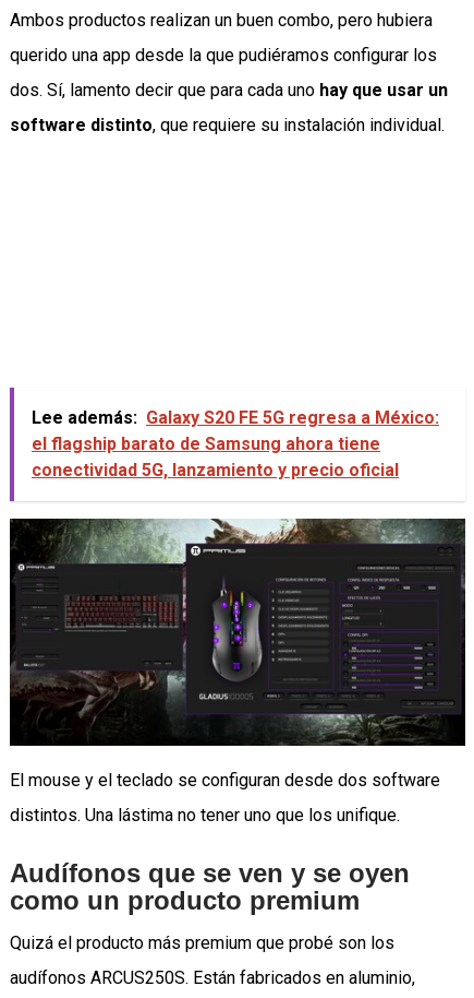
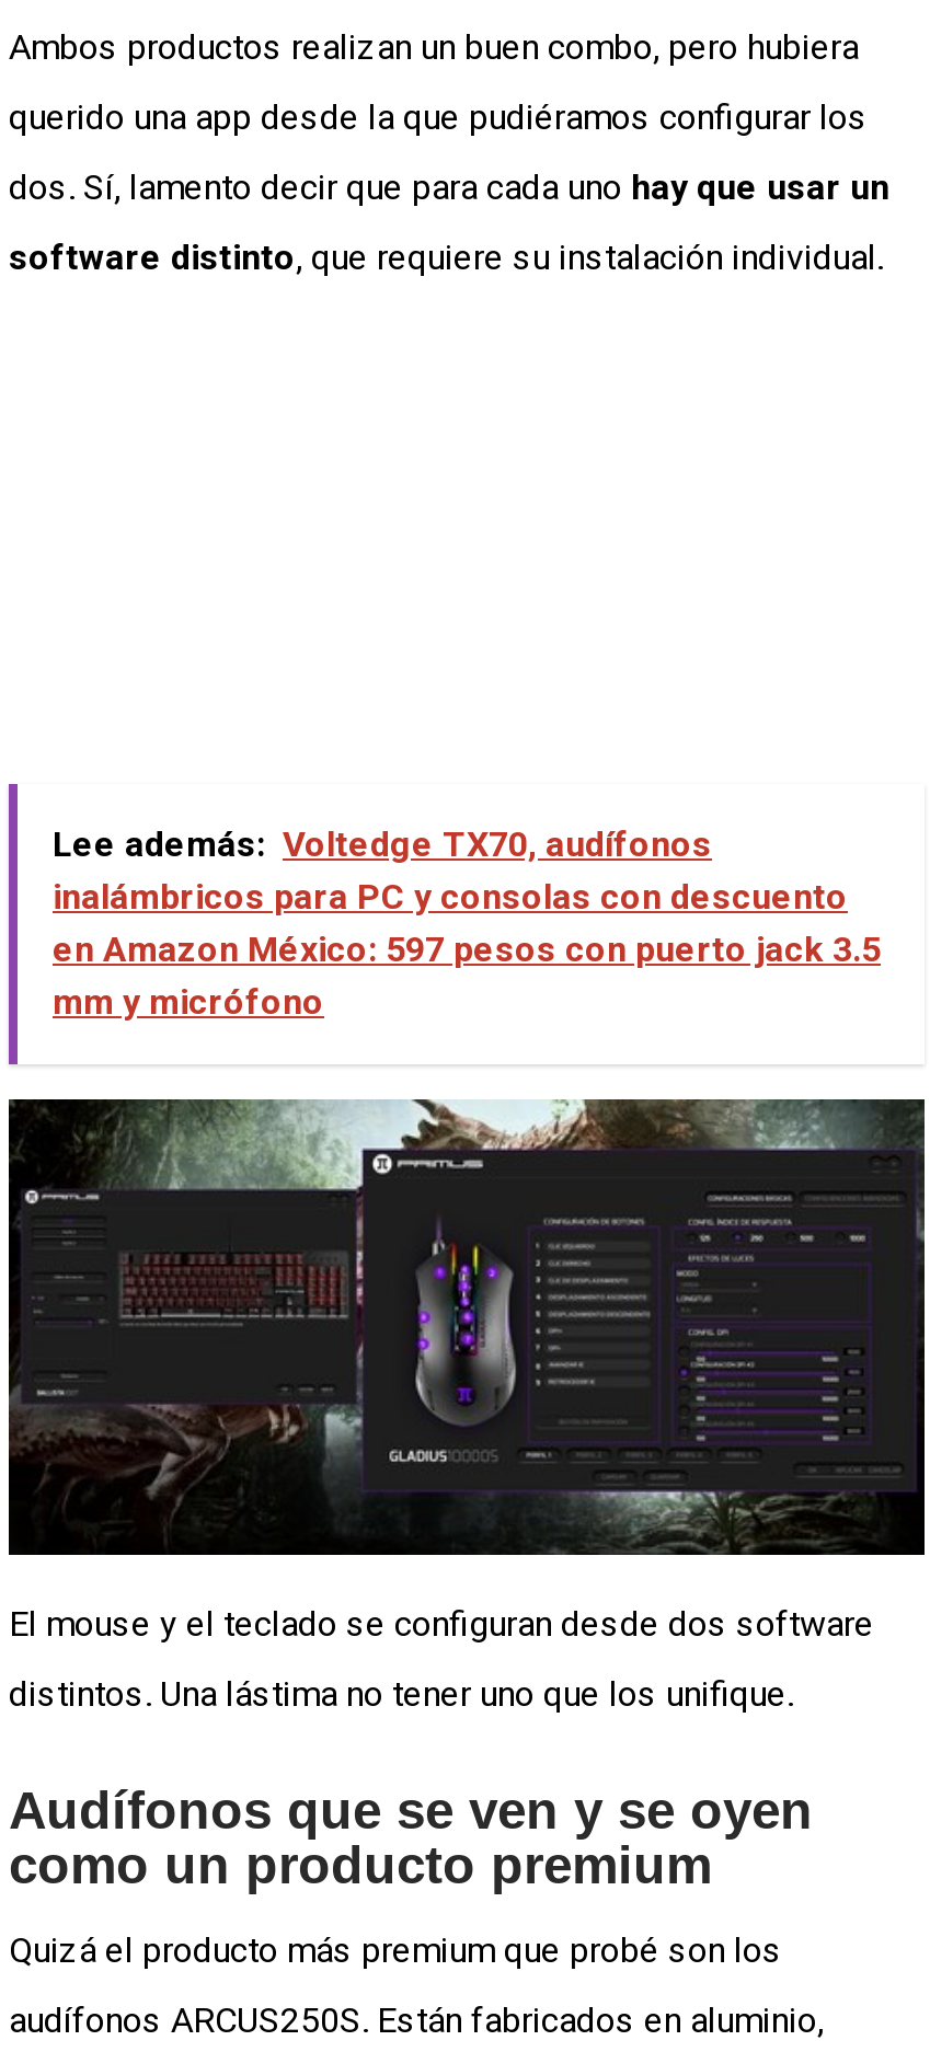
- Lee además: Galaxy S20 FE 5G regresa a México:
- el flagship barato de Samsung ahora tiene
- conectividad 5G, lanzamiento y precio oficial
+ Lee además: Voltedge TX70, audífonos
+ inalámbricos para PC y consolas con descuento
+ en Amazon México: 597 pesos con puerto jack 3.5
+ mm y micrófono
